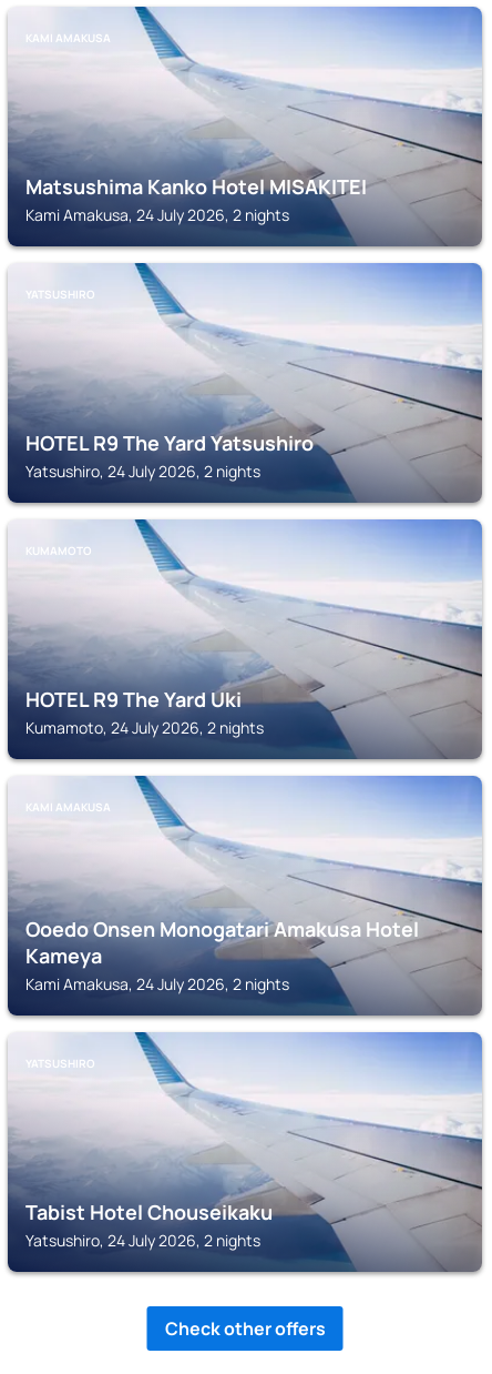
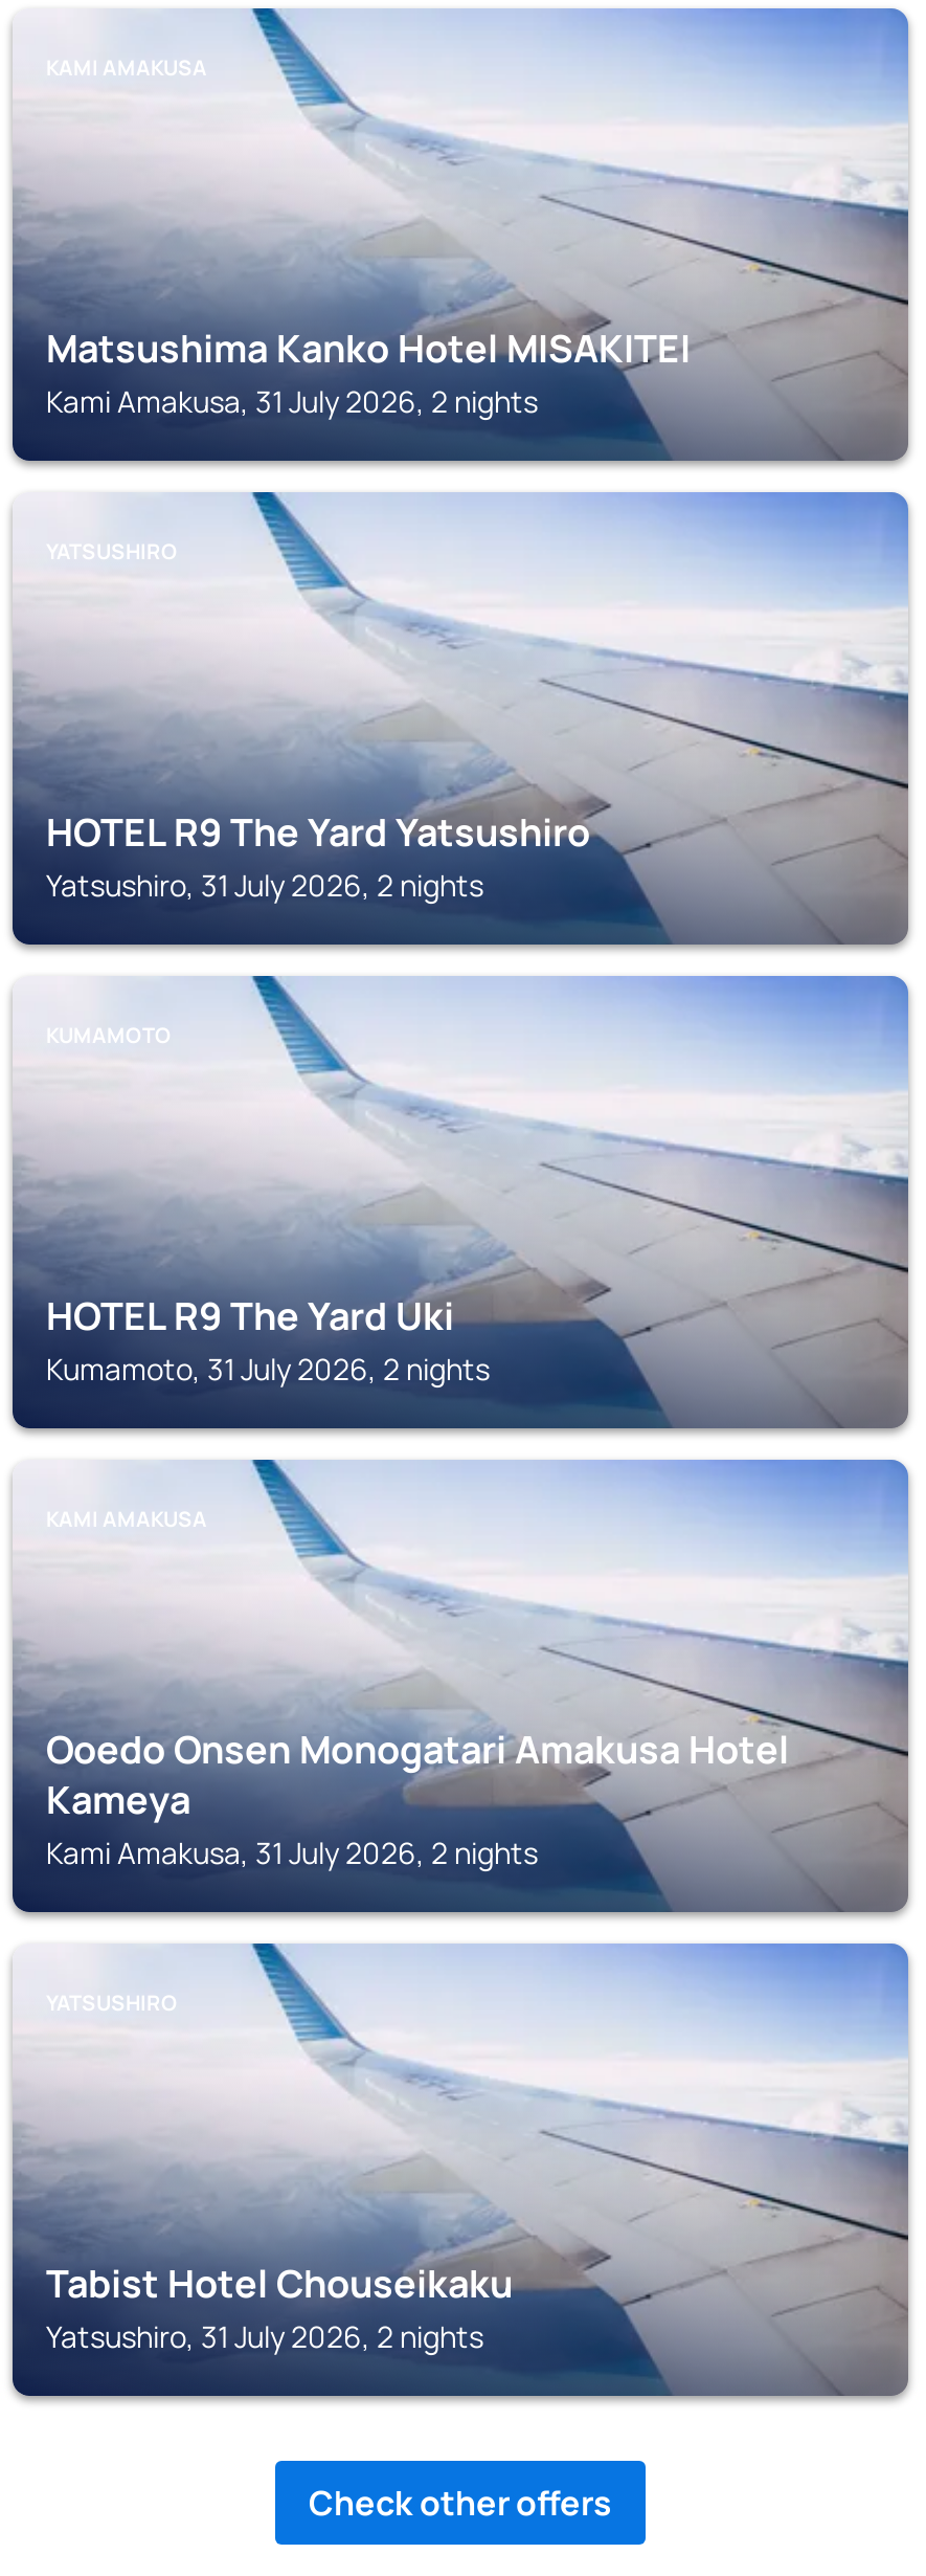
- Kami Amakusa, 24 July 2026, 2 nights
+ Kami Amakusa, 31 July 2026, 2 nights

- Yatsushiro, 24 July 2026, 2 nights
+ Yatsushiro, 31 July 2026, 2 nights

- Kumamoto, 24 July 2026, 2 nights
+ Kumamoto, 31 July 2026, 2 nights

- Kami Amakusa, 24 July 2026, 2 nights
+ Kami Amakusa, 31 July 2026, 2 nights

- Yatsushiro, 24 July 2026, 2 nights
+ Yatsushiro, 31 July 2026, 2 nights
